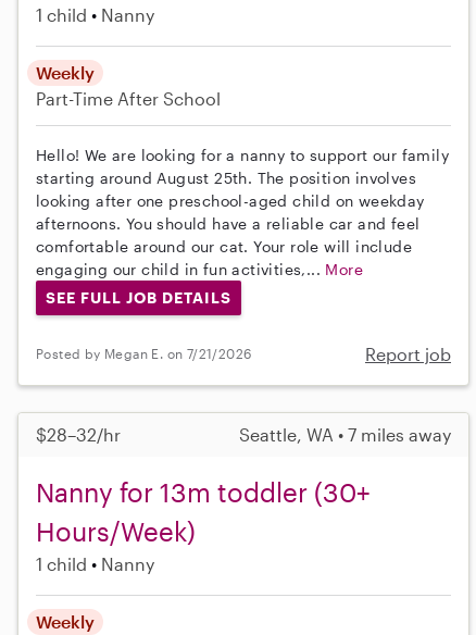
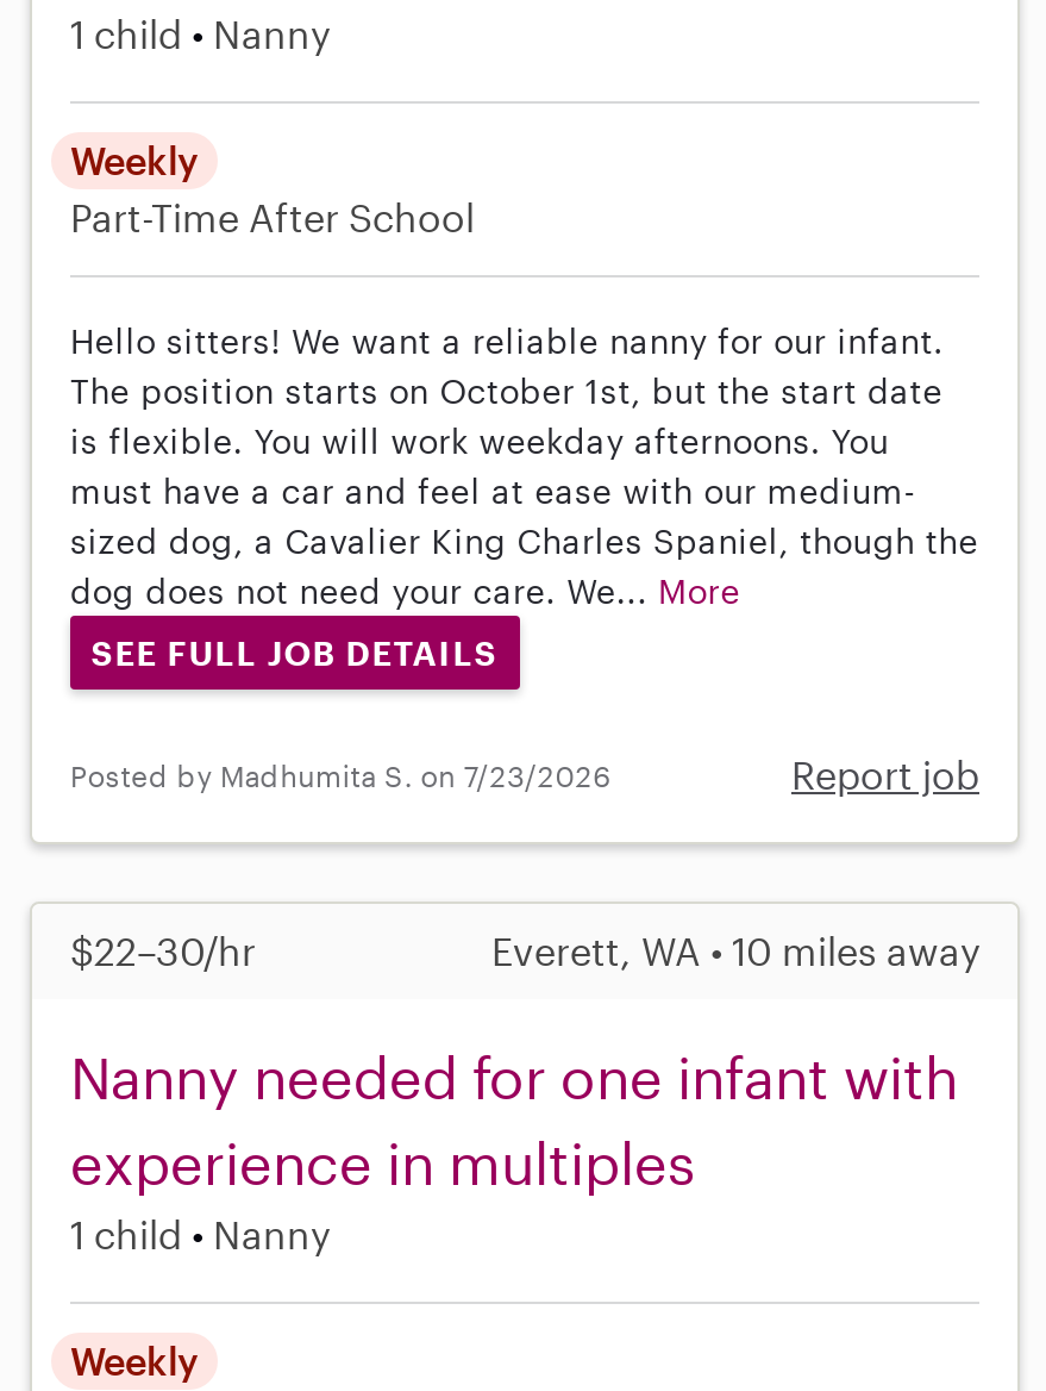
- Hello! We are looking for a nanny to support our family
- starting around August 25th. The position involves
- looking after one preschool-aged child on weekday
- afternoons. You should have a reliable car and feel
- comfortable around our cat. Your role will include
- engaging our child in fun activities,... More
+ Hello sitters! We want a reliable nanny for our infant.
+ The position starts on October 1st, but the start date
+ is flexible. You will work weekday afternoons. You
+ must have a car and feel at ease with our medium-
+ sized dog, a Cavalier King Charles Spaniel, though the
+ dog does not need your care. We... More

- Posted by Megan E. on 7/21/2026
+ Posted by Madhumita S. on 7/23/2026

- $28–32/hr
- Seattle, WA • 7 miles away
+ $22–30/hr
+ Everett, WA • 10 miles away

- Nanny for 13m toddler (30+
- Hours/Week)
+ Nanny needed for one infant with
+ experience in multiples
